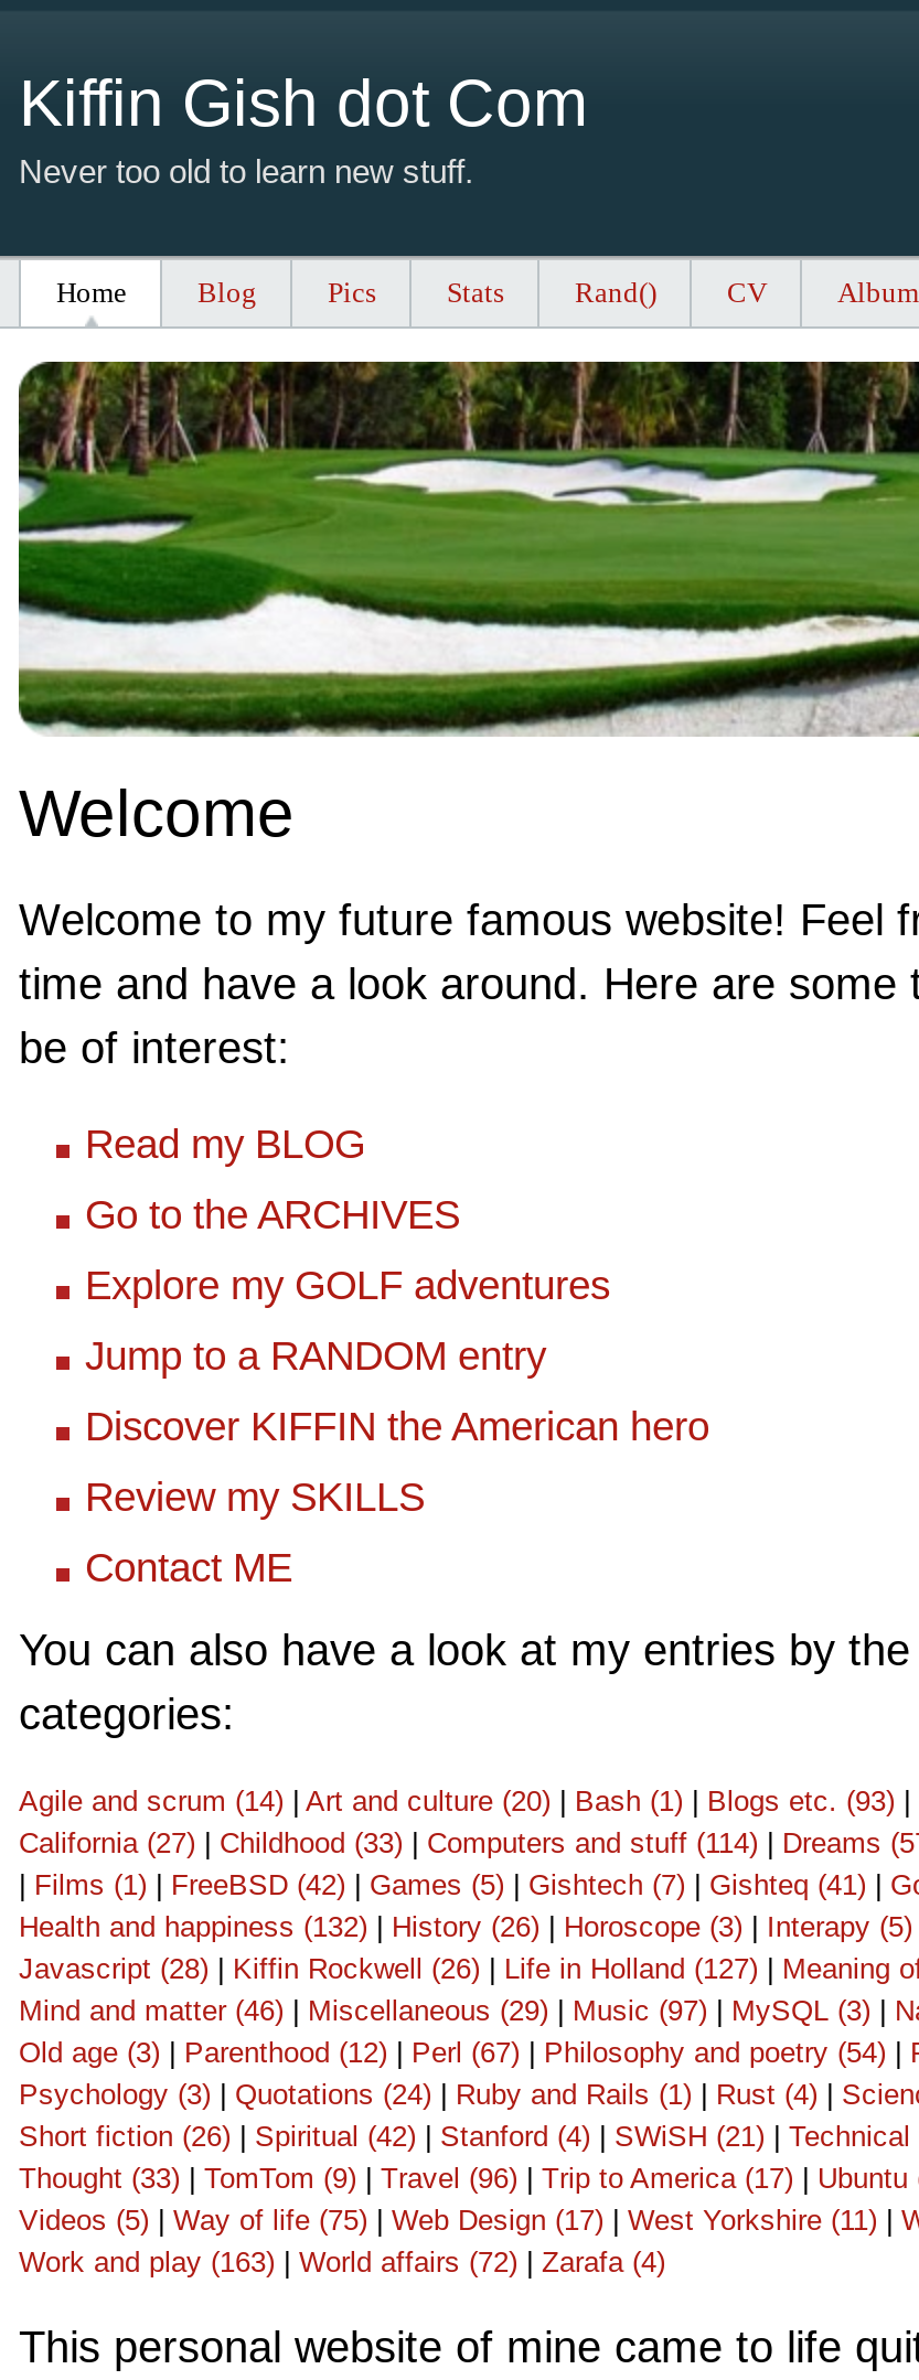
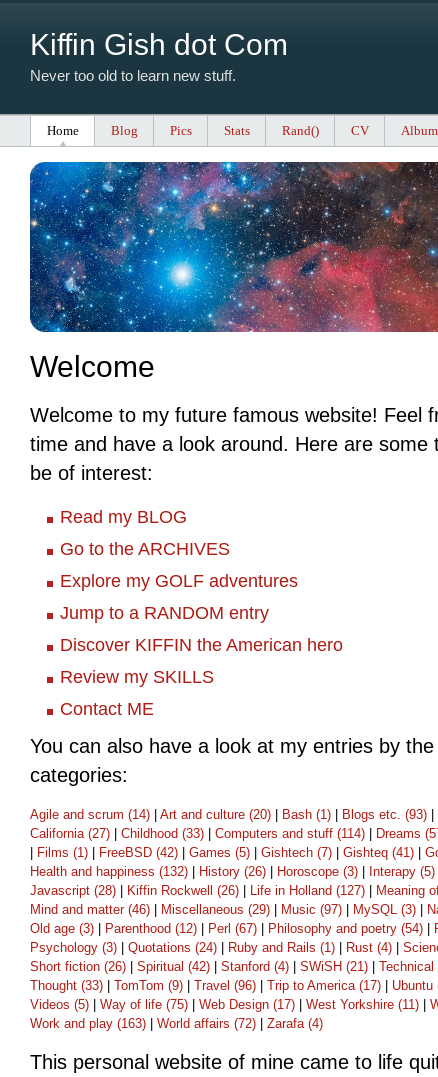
- [image]
+ [image]
